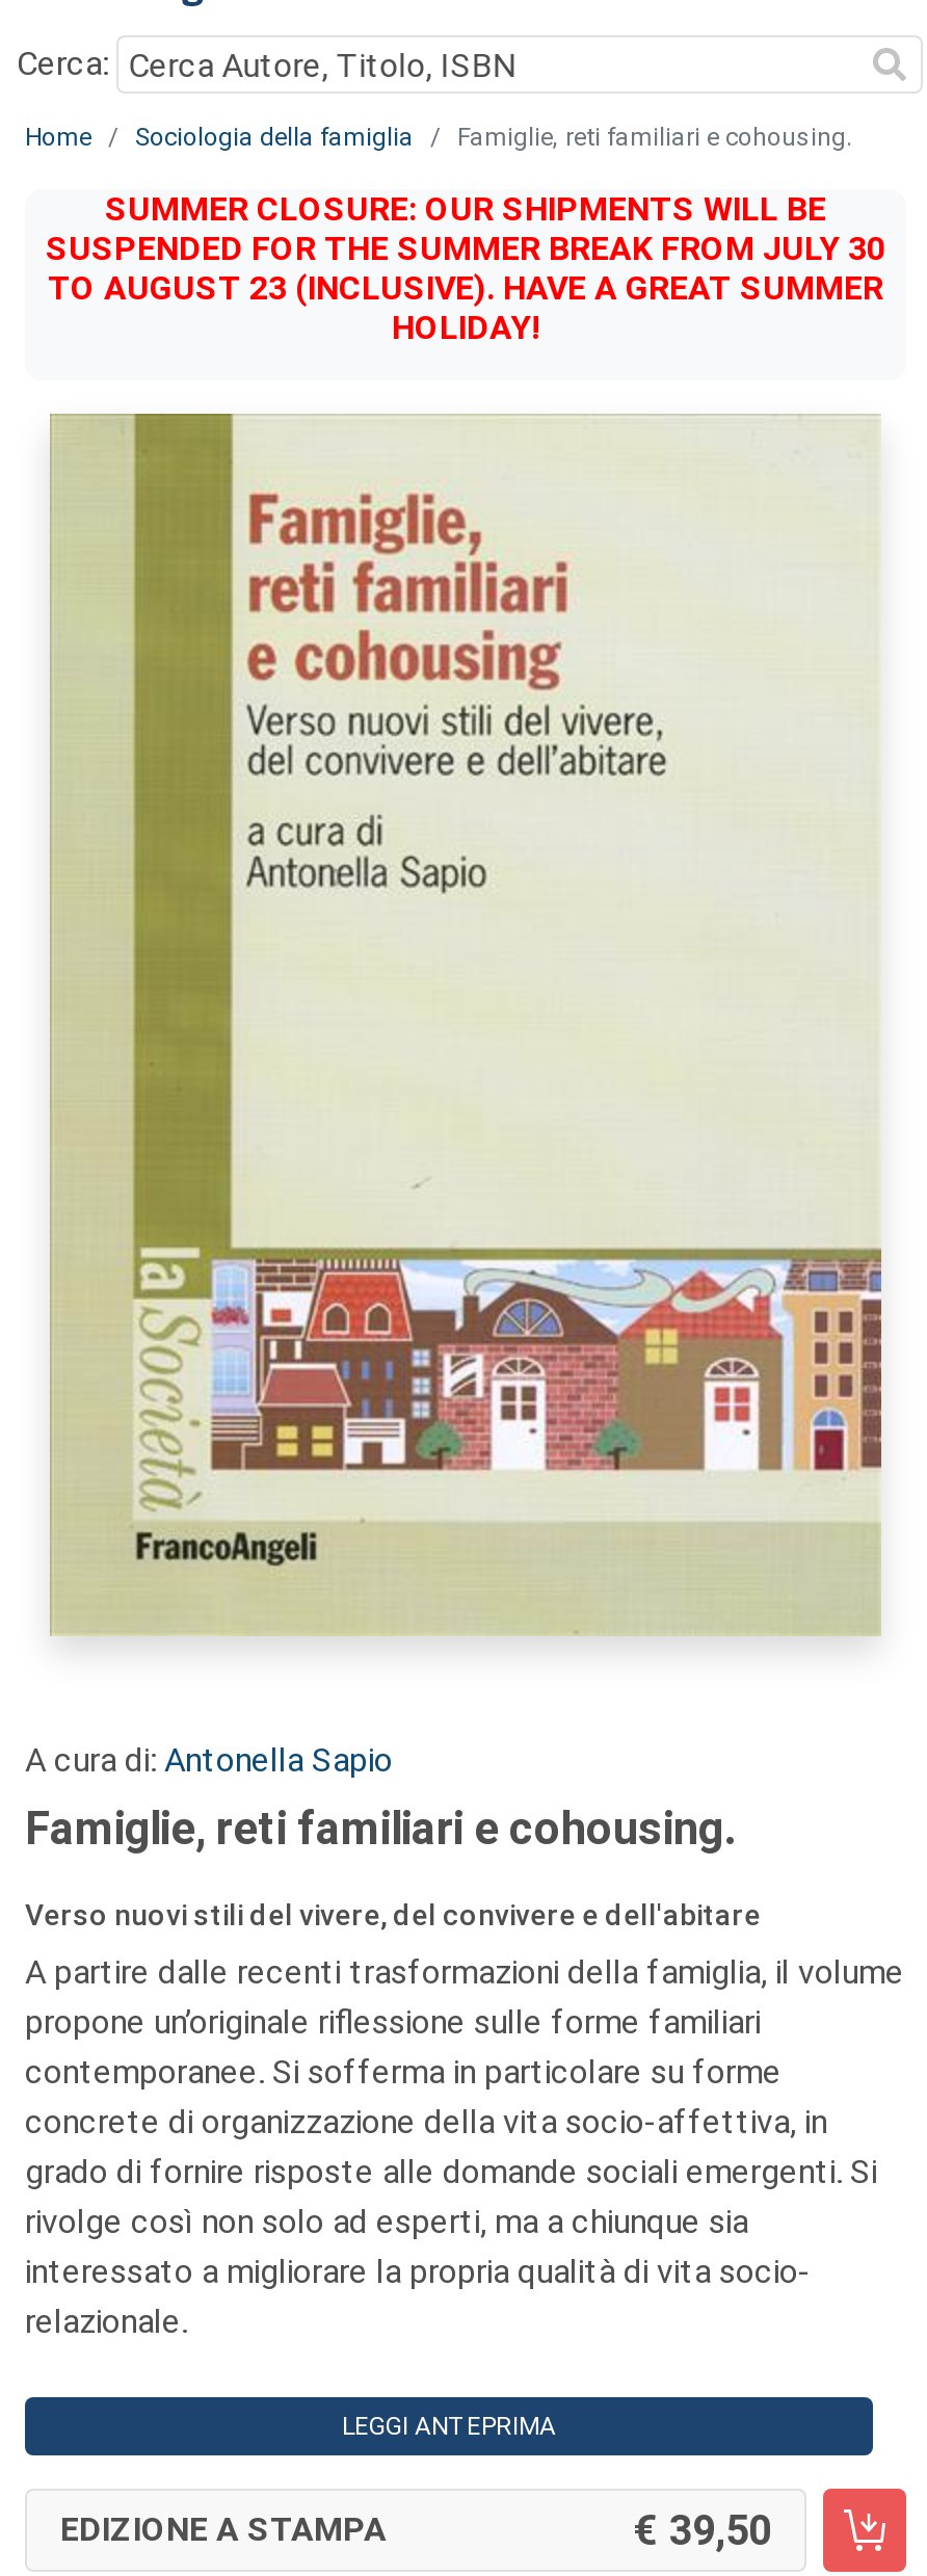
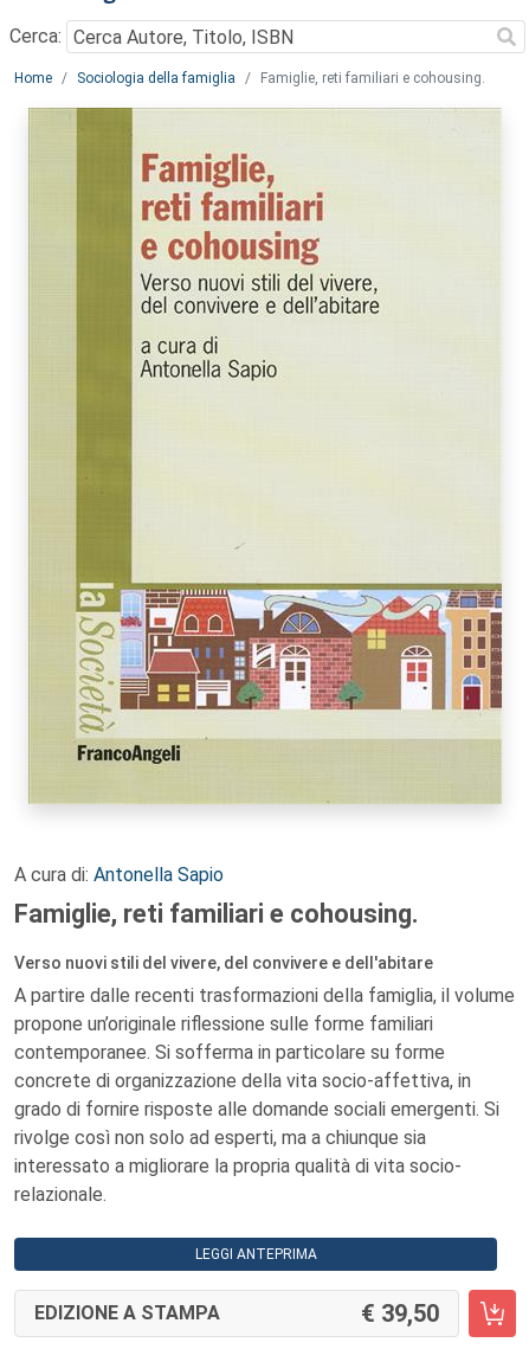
- SUMMER CLOSURE: OUR SHIPMENTS WILL BE
- SUSPENDED FOR THE SUMMER BREAK FROM JULY 30
- TO AUGUST 23 (INCLUSIVE). HAVE A GREAT SUMMER
- HOLIDAY!
